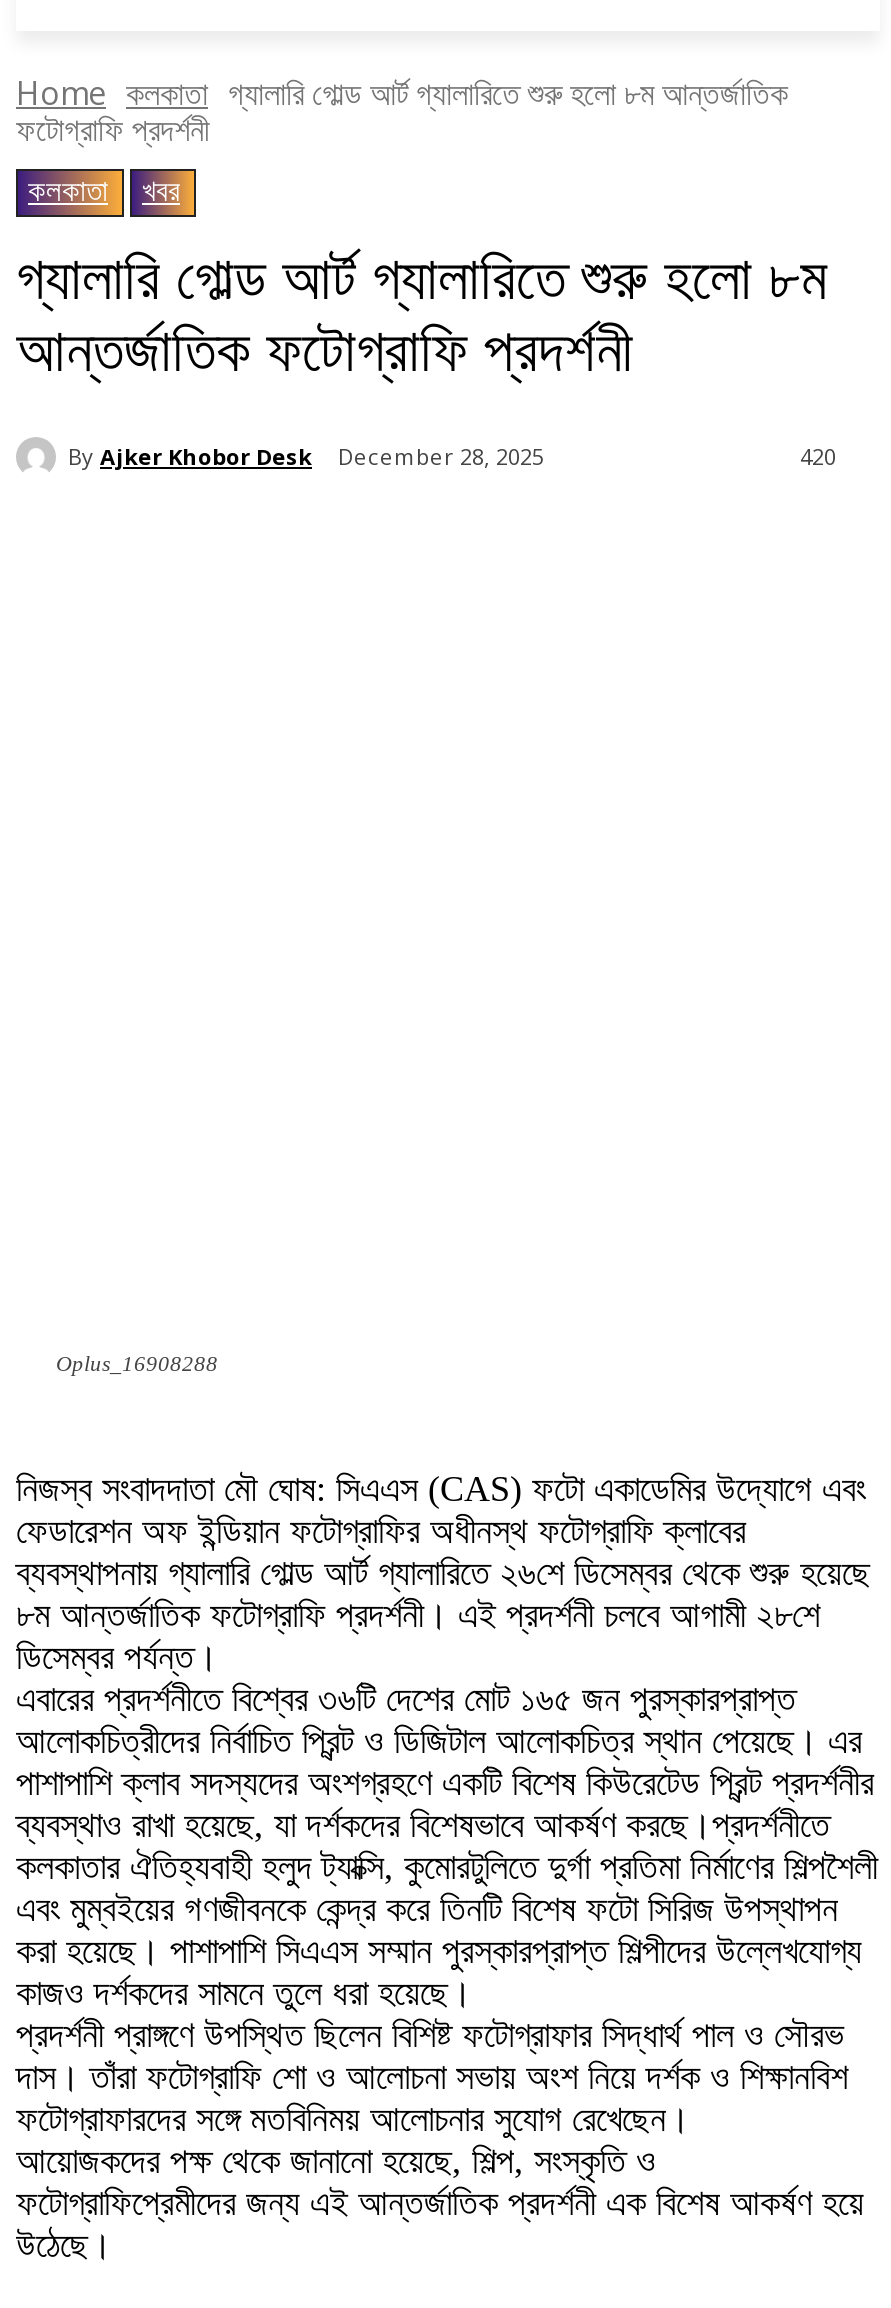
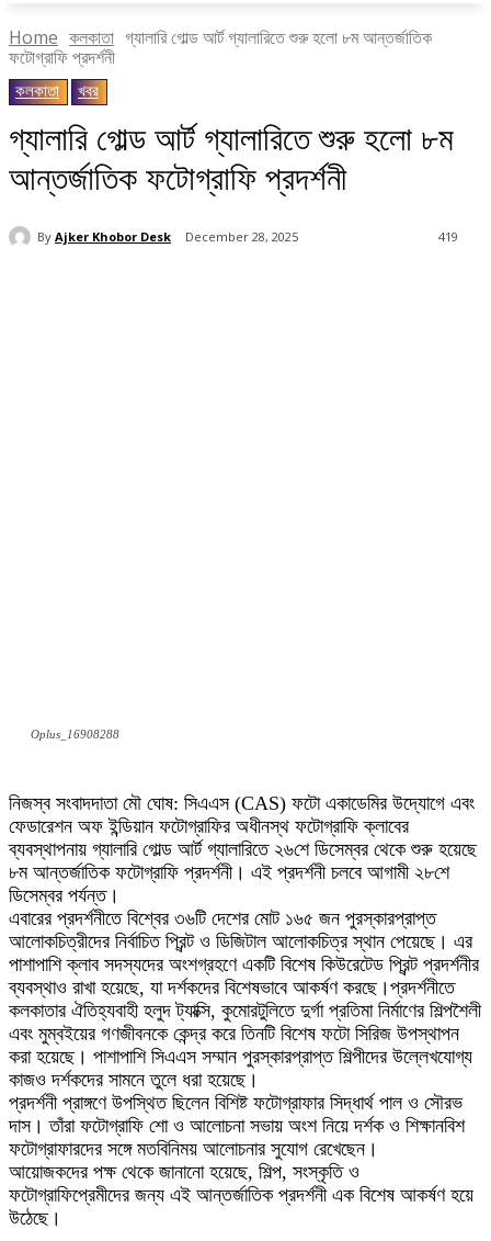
- 420
+ 419
